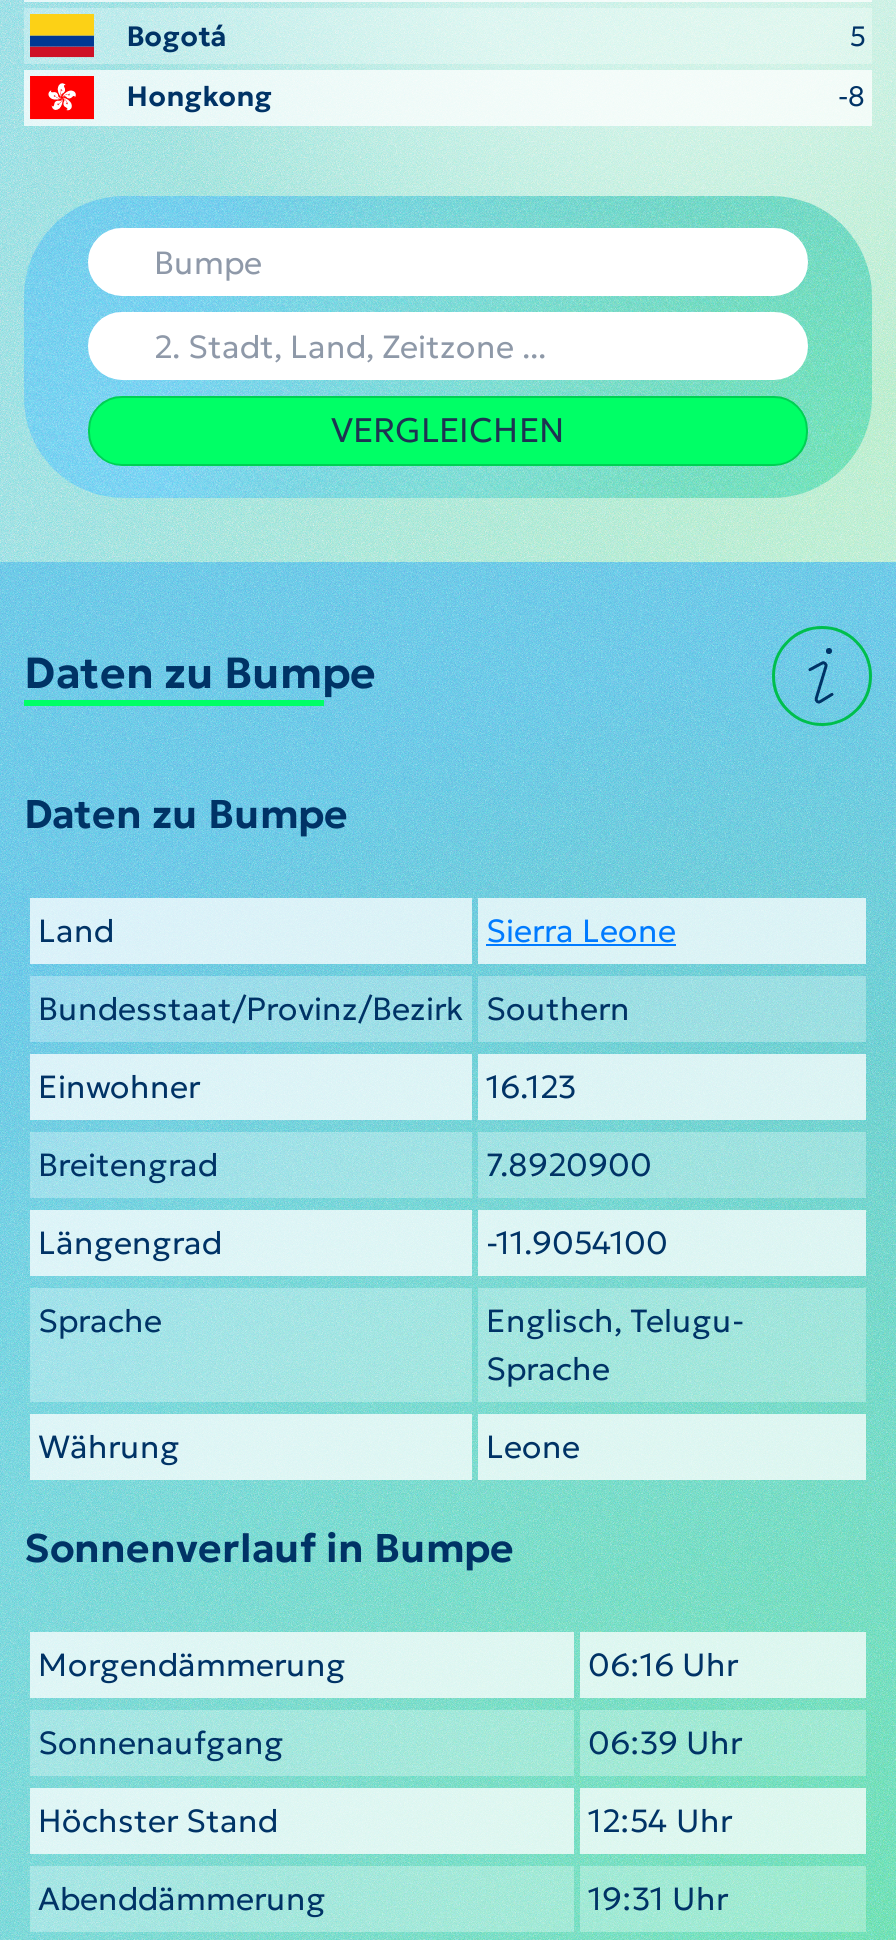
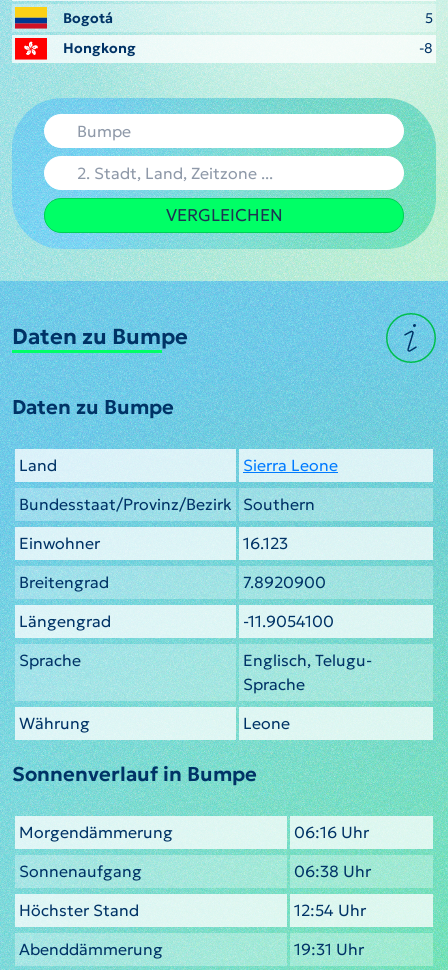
- 06:39 Uhr
+ 06:38 Uhr
